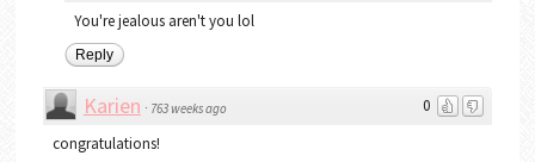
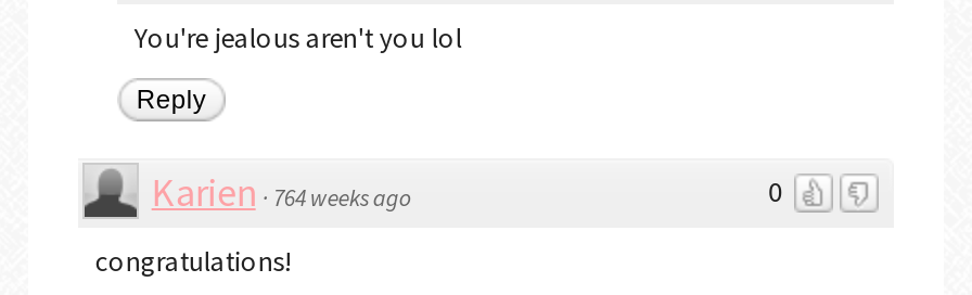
- Karien · 763 weeks ago
+ Karien · 764 weeks ago
